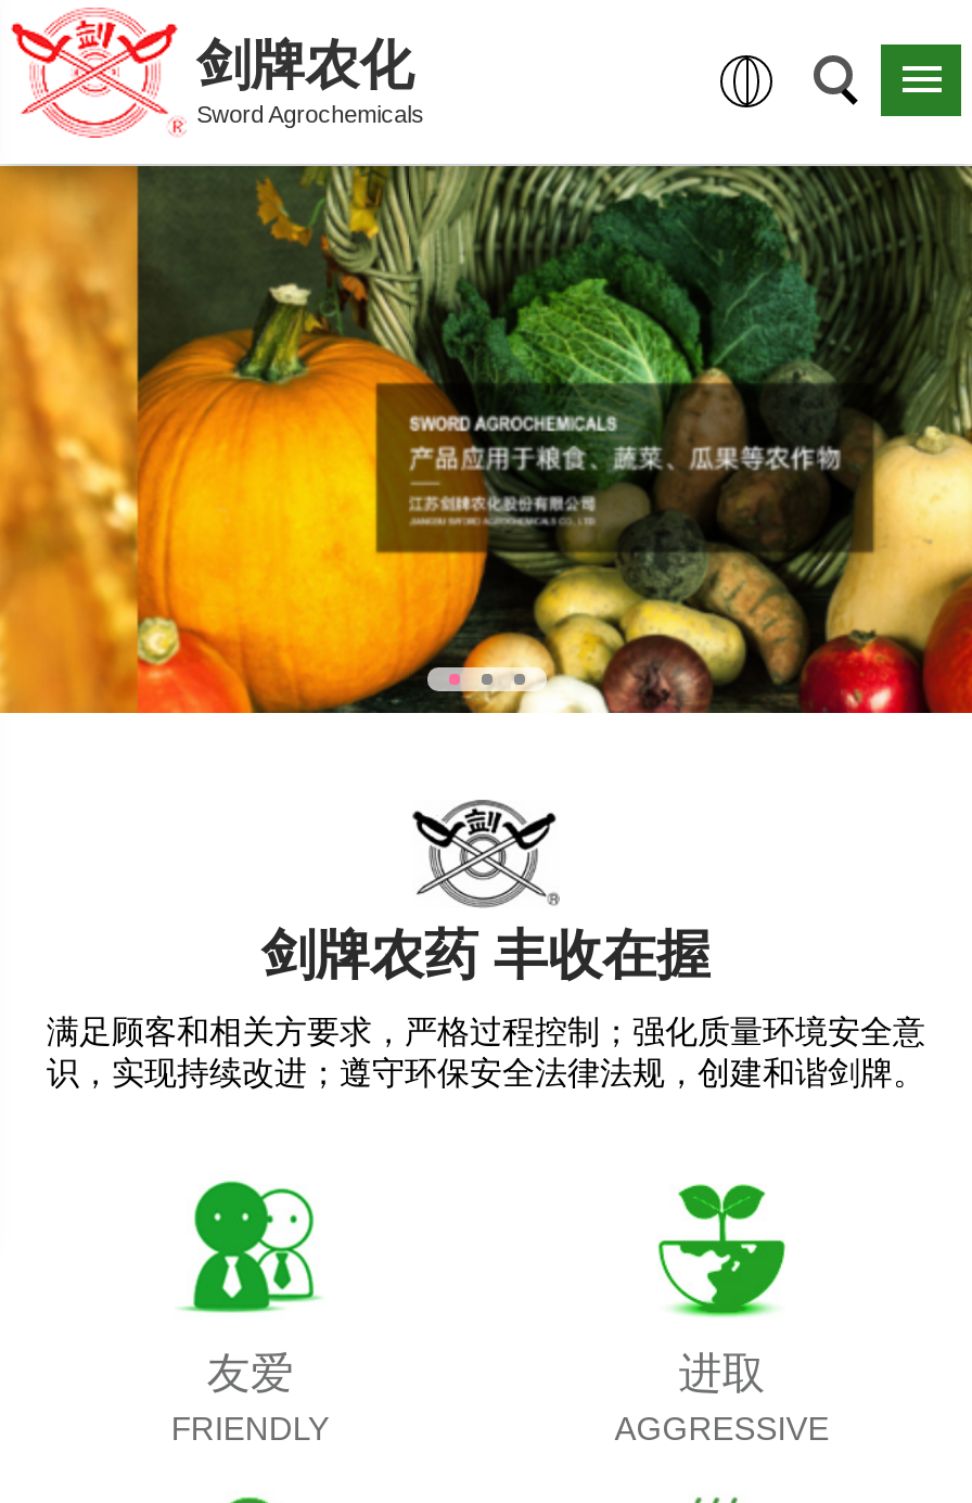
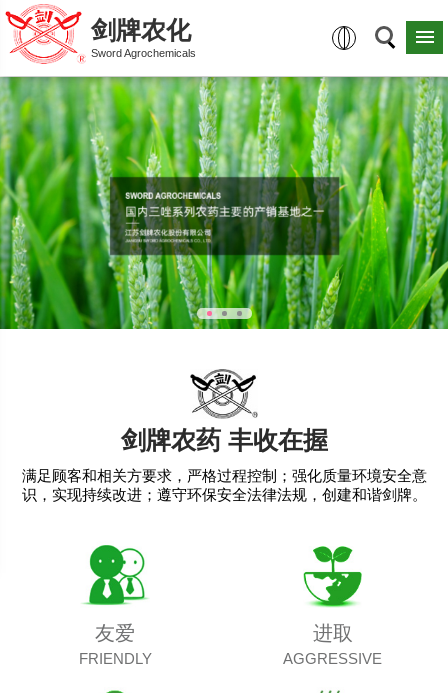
- [image]
+ [image]
